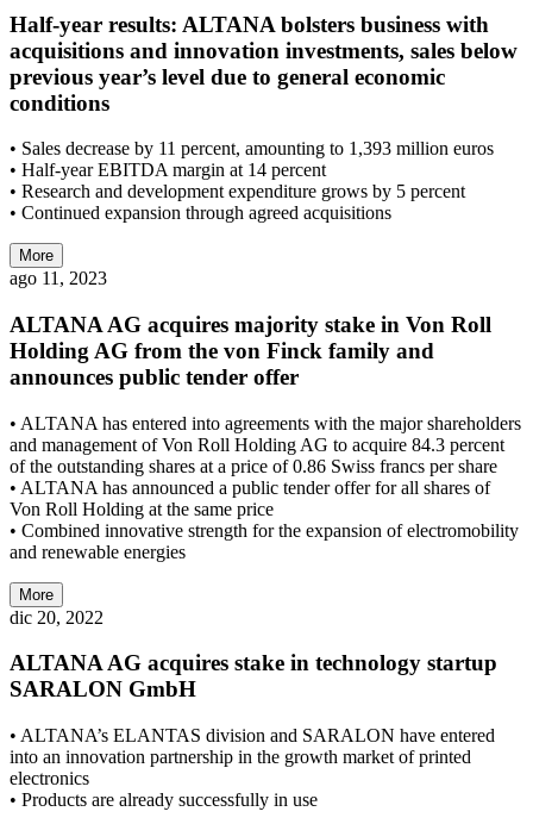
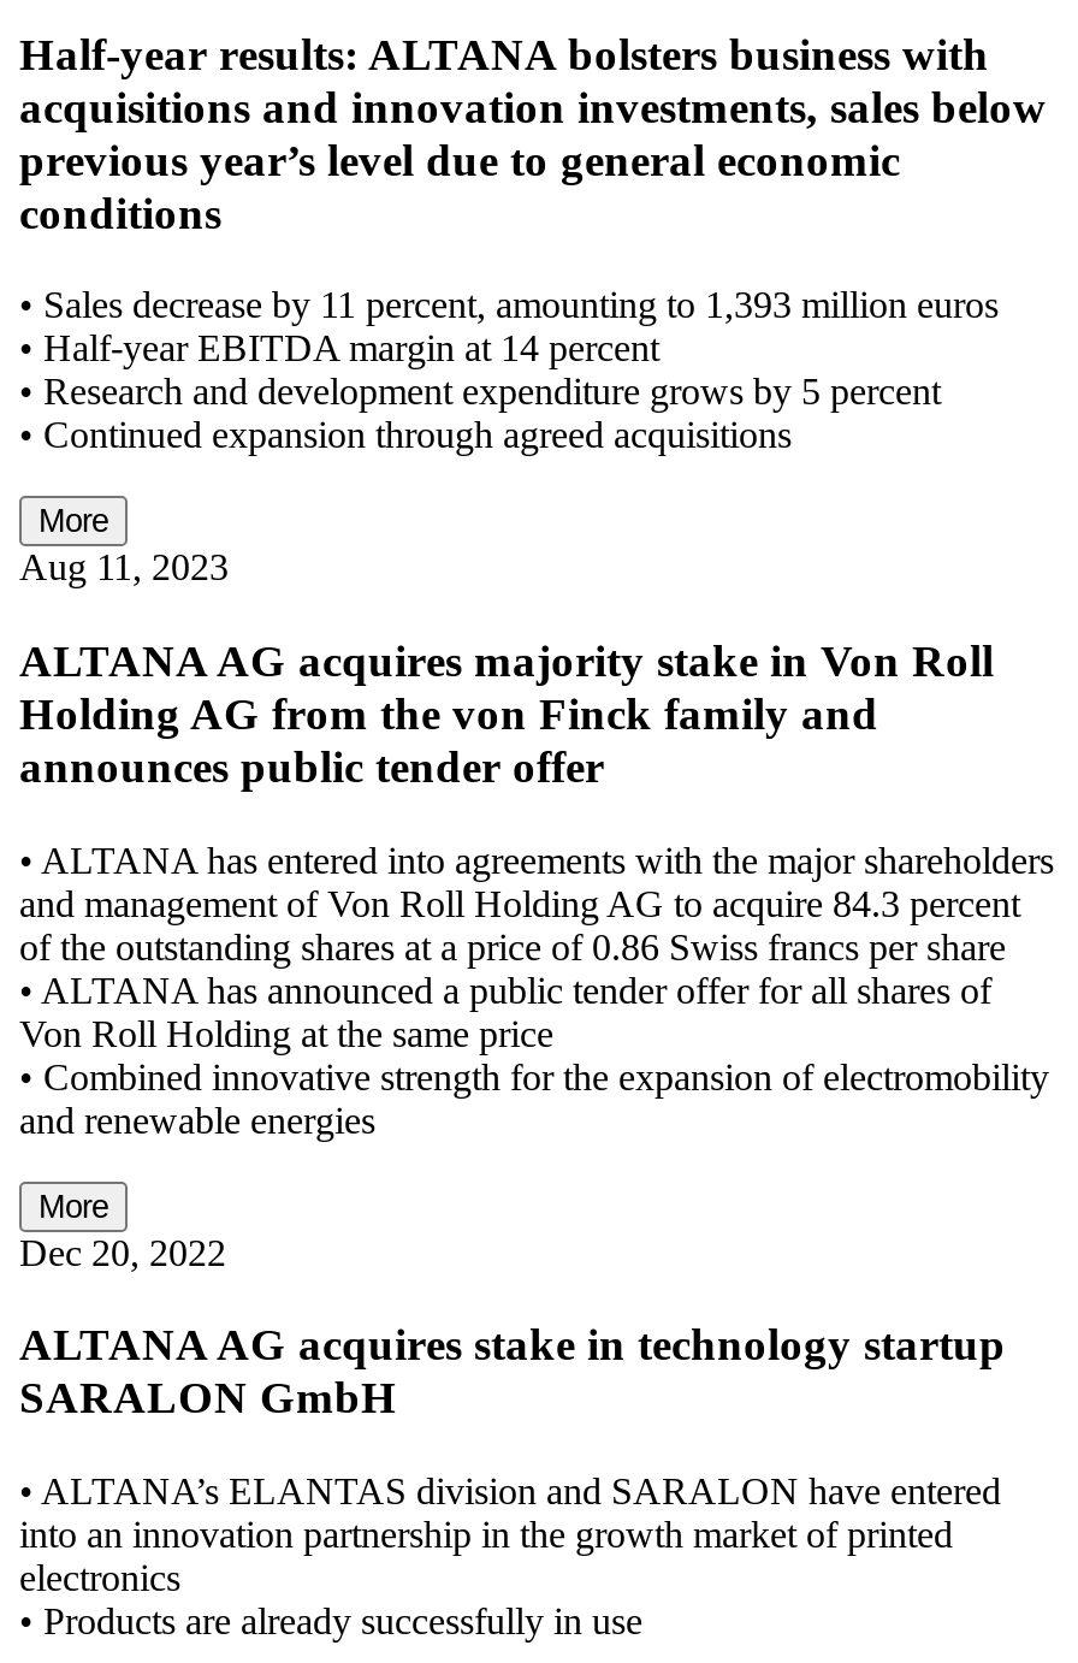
- ago 11, 2023
+ Aug 11, 2023

- dic 20, 2022
+ Dec 20, 2022
